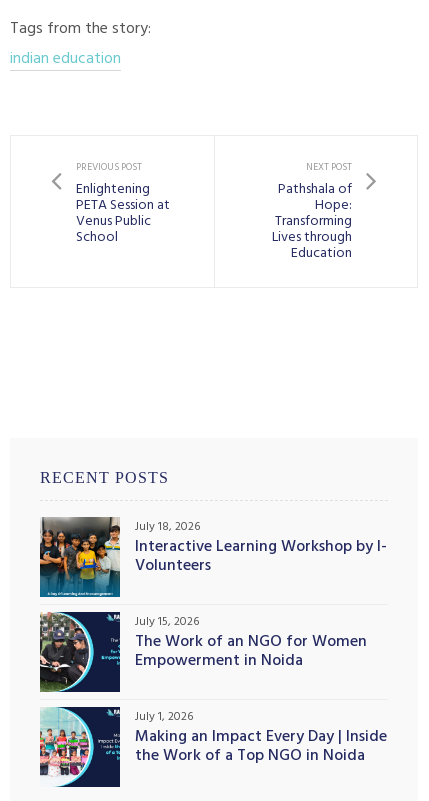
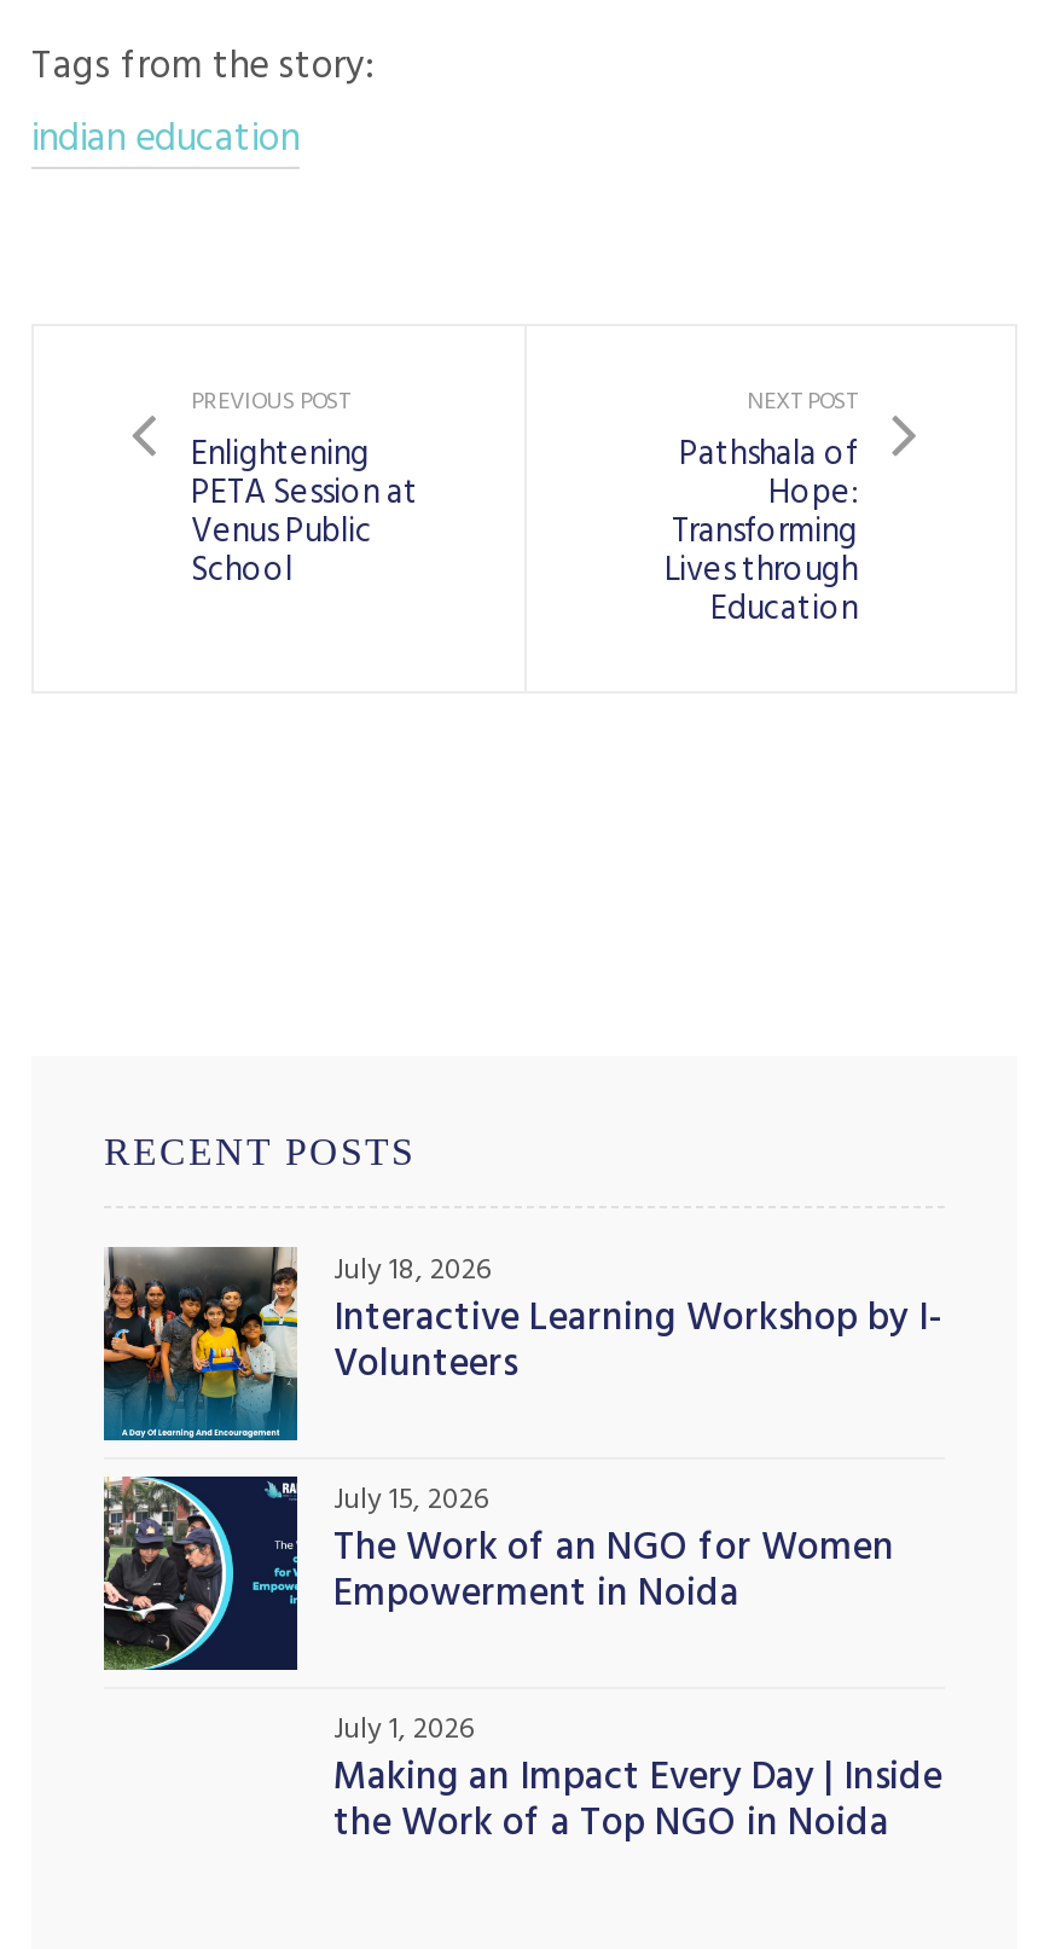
- [image]
